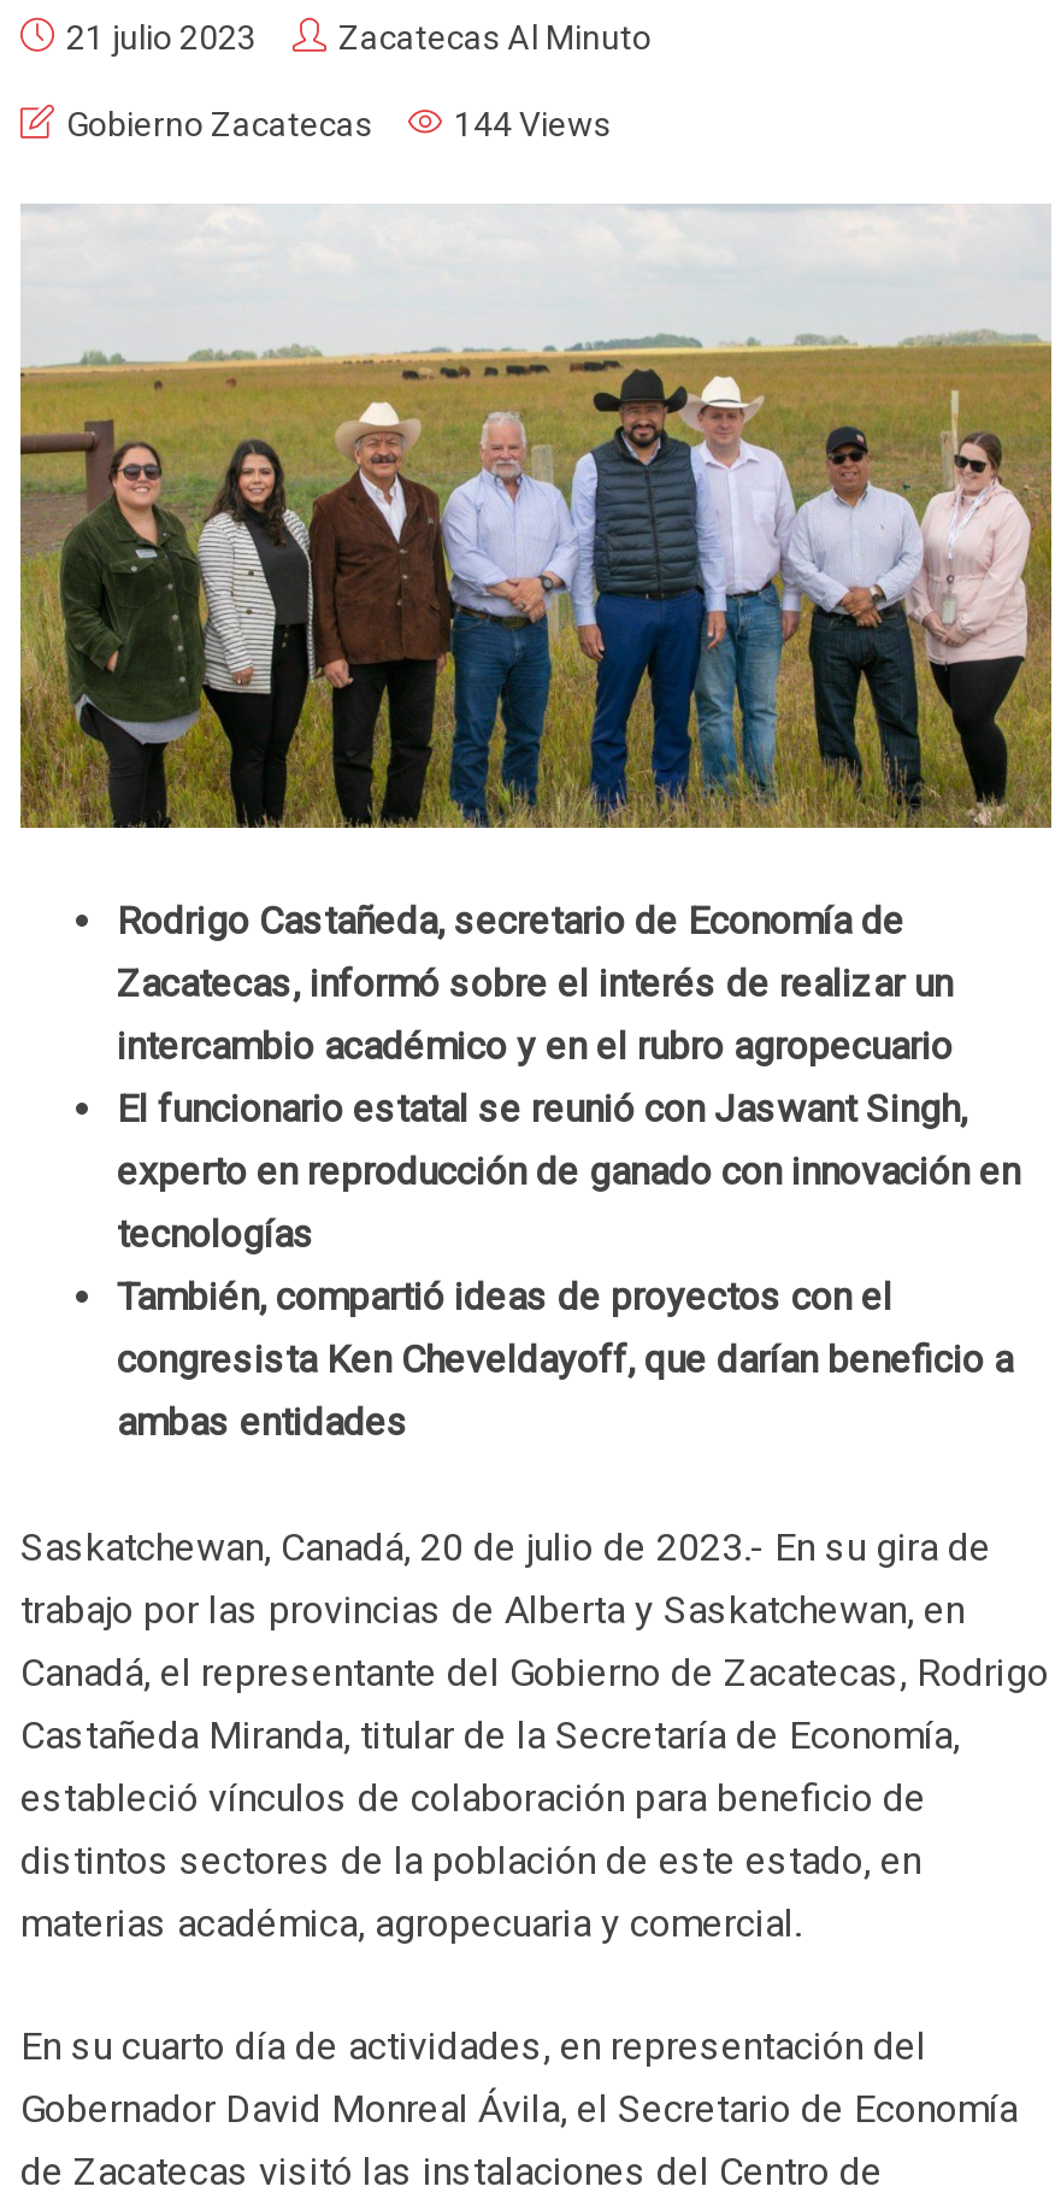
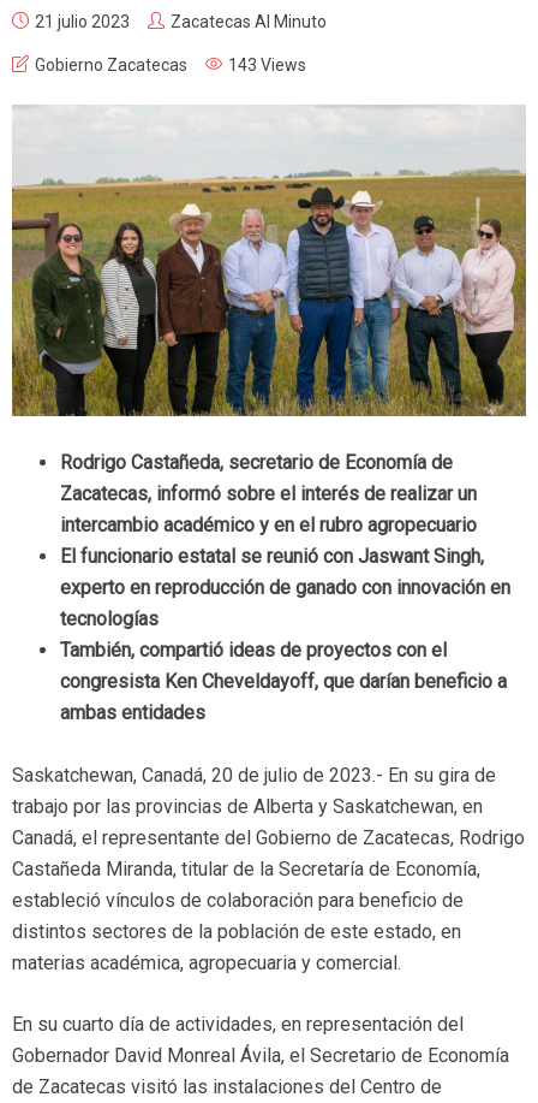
- 144 Views
+ 143 Views
